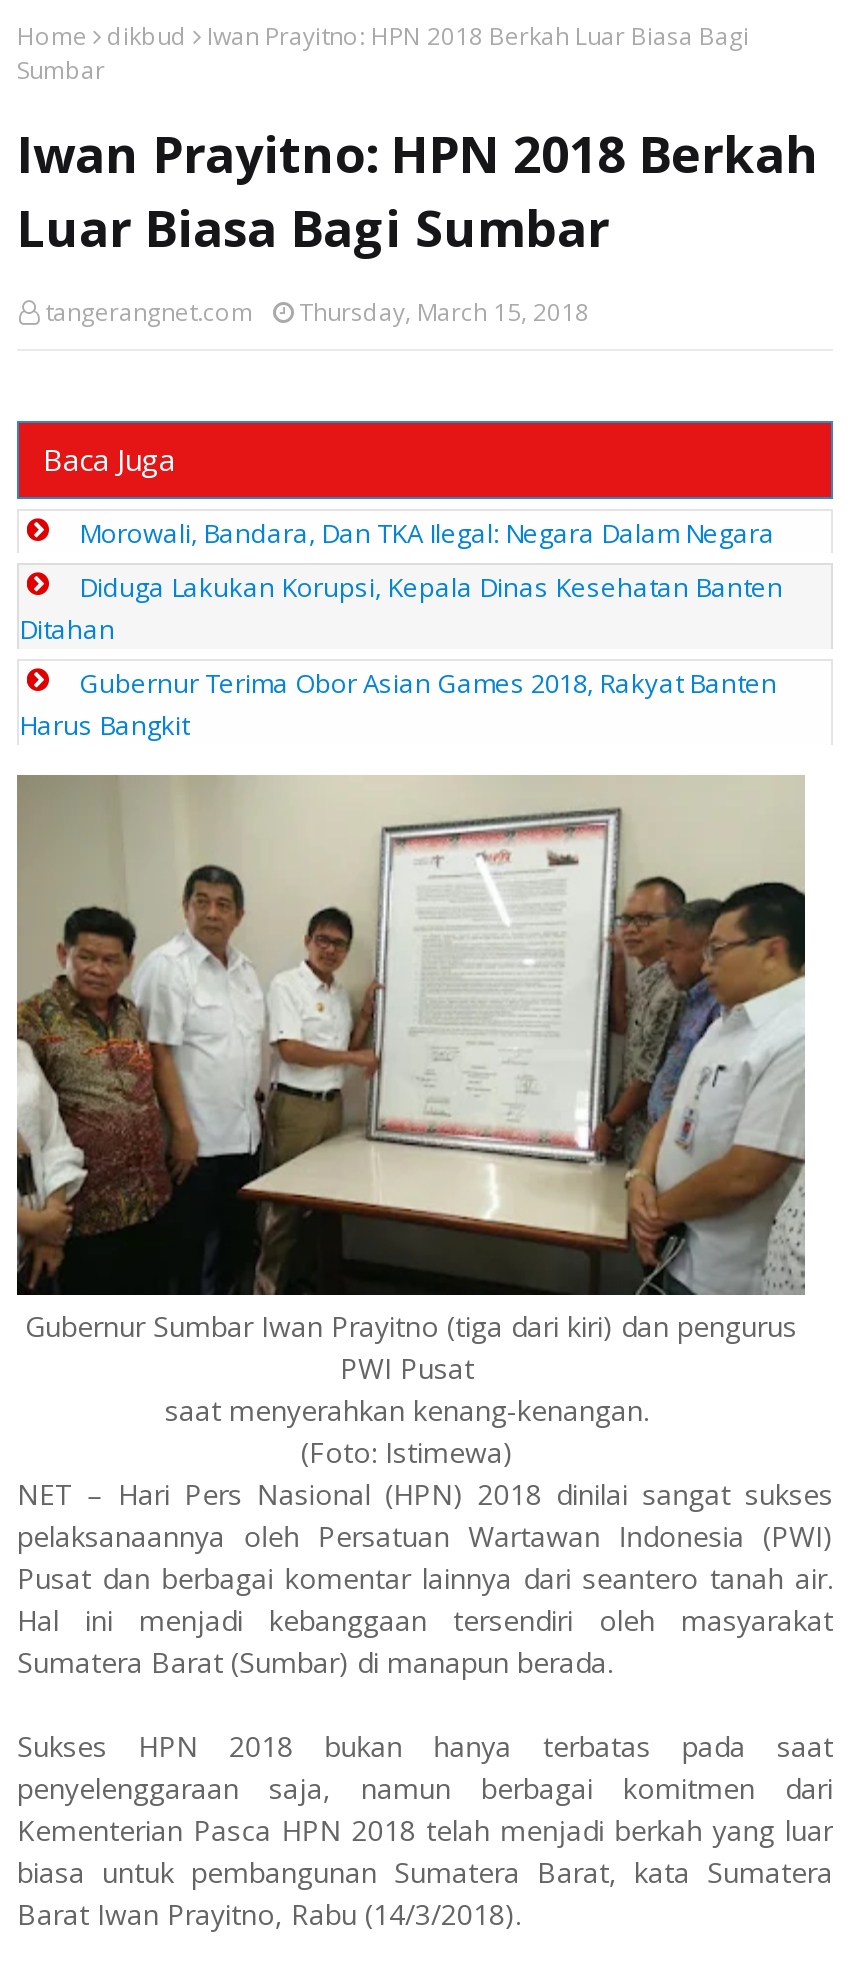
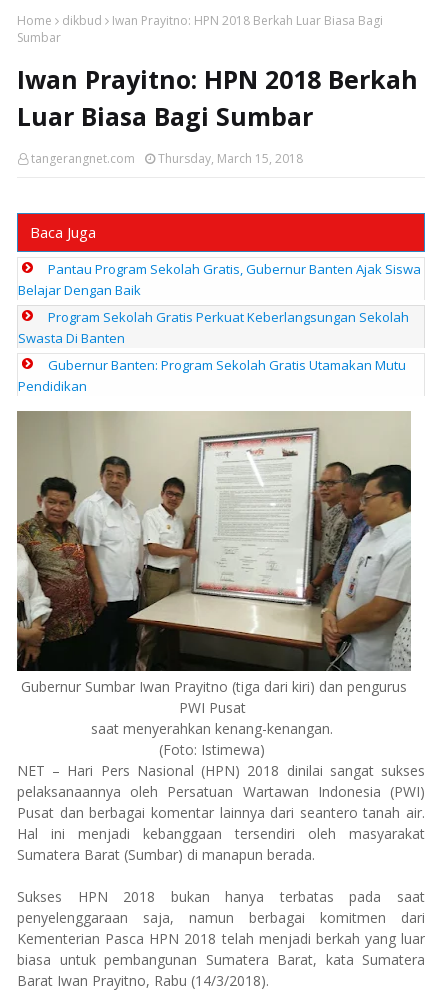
- Morowali, Bandara, Dan TKA Ilegal: Negara Dalam Negara
+ Pantau Program Sekolah Gratis, Gubernur Banten Ajak Siswa
+ Belajar Dengan Baik

- Diduga Lakukan Korupsi, Kepala Dinas Kesehatan Banten
- Ditahan
+ Program Sekolah Gratis Perkuat Keberlangsungan Sekolah
+ Swasta Di Banten

- Gubernur Terima Obor Asian Games 2018, Rakyat Banten
- Harus Bangkit
+ Gubernur Banten: Program Sekolah Gratis Utamakan Mutu
+ Pendidikan
